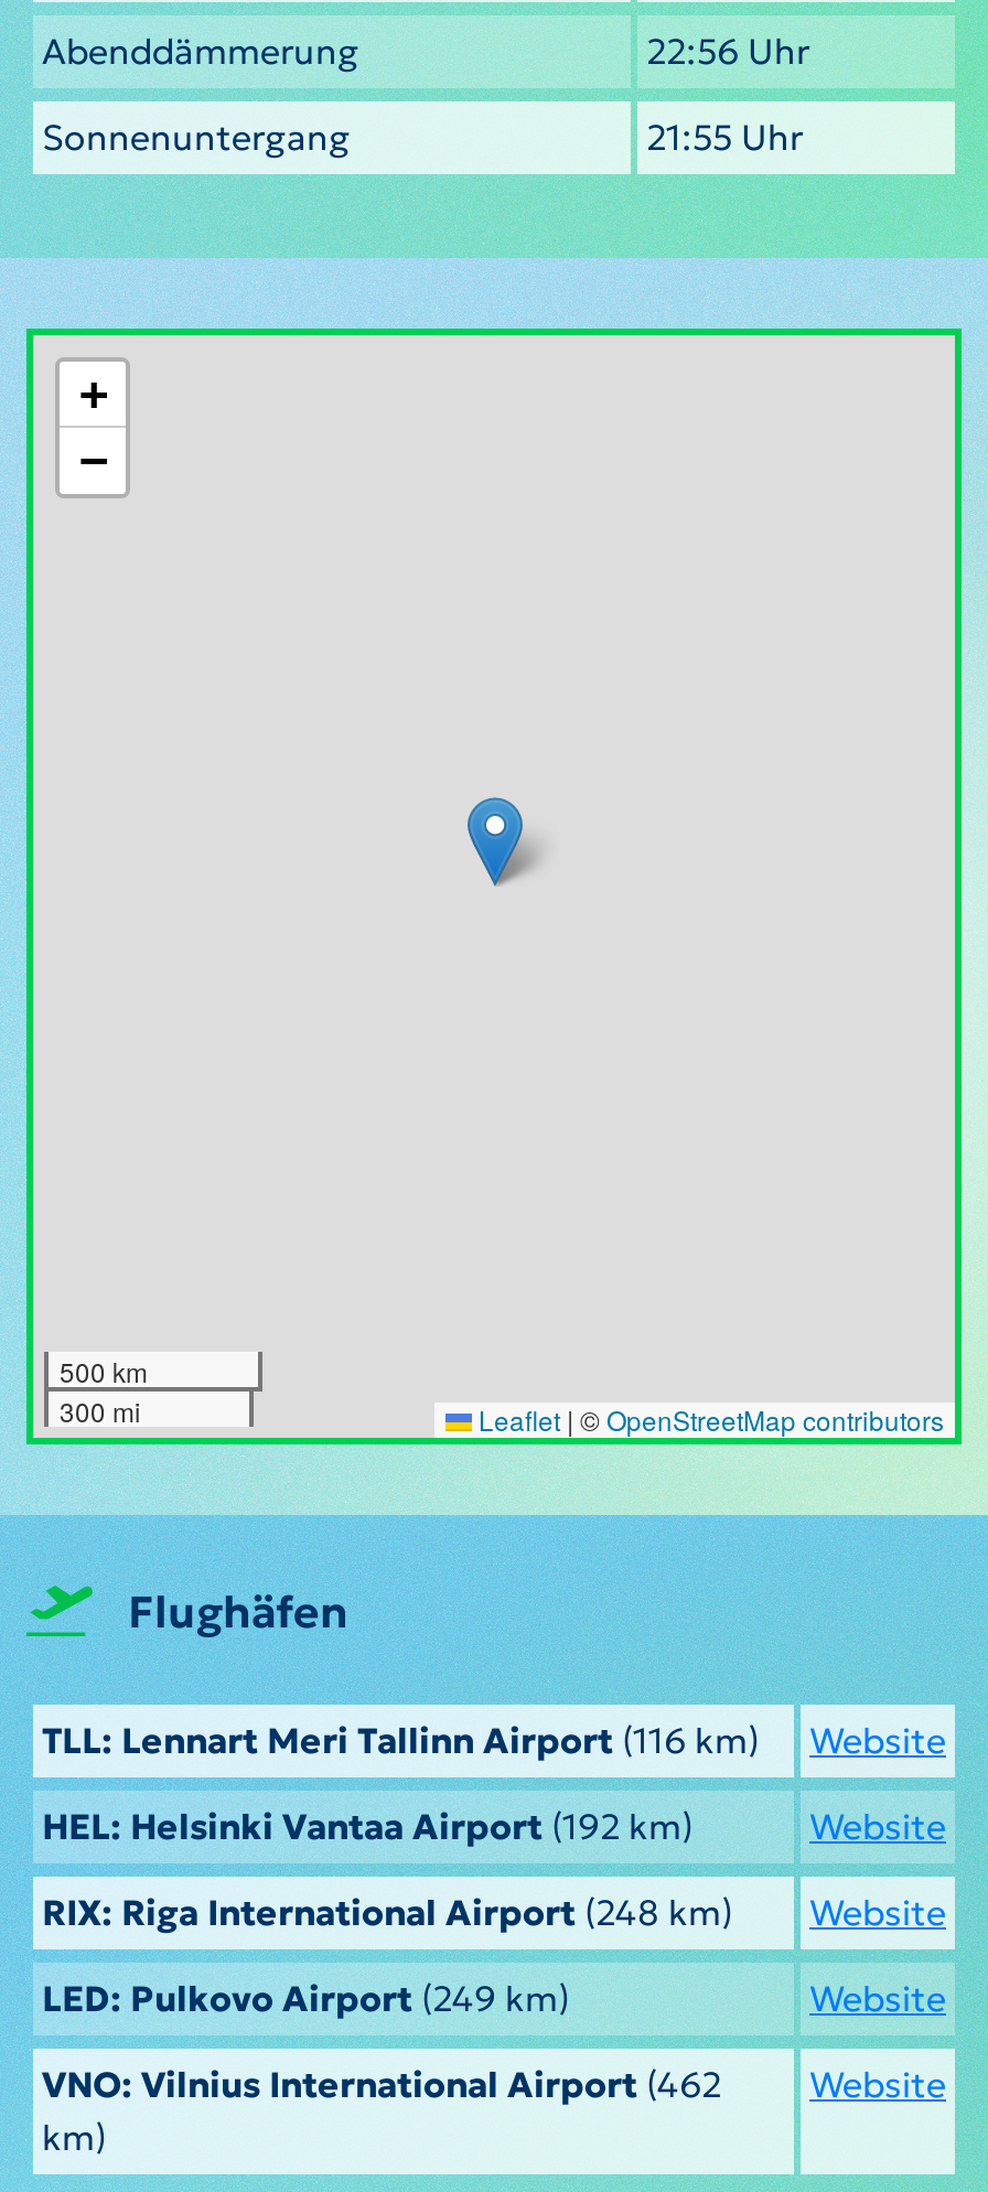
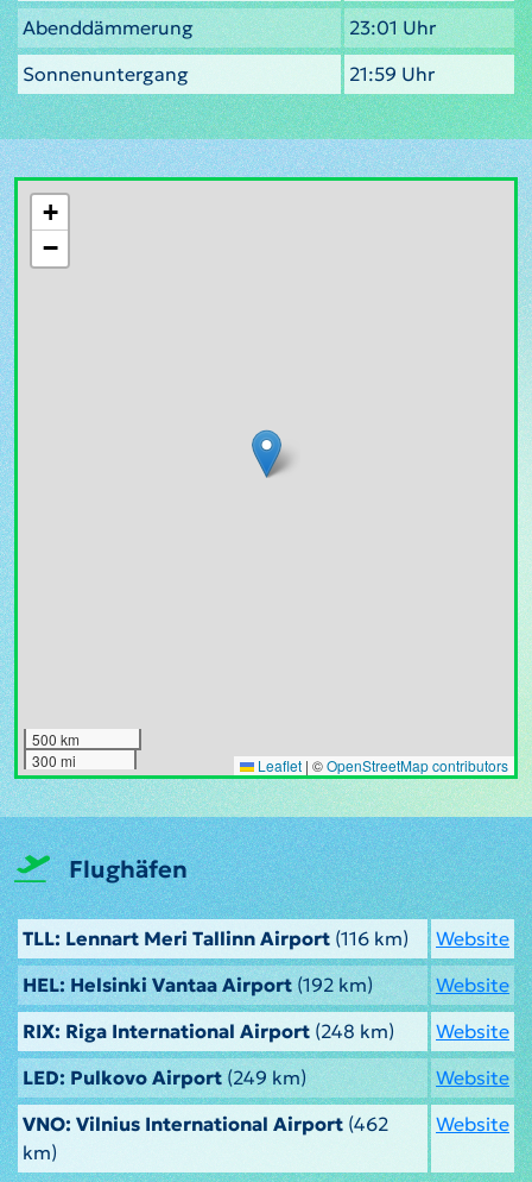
- 22:56 Uhr
+ 23:01 Uhr

- 21:55 Uhr
+ 21:59 Uhr
